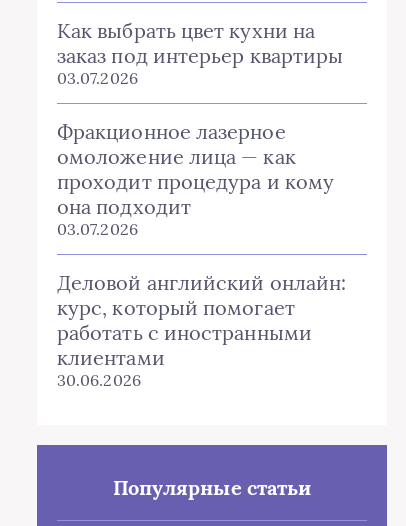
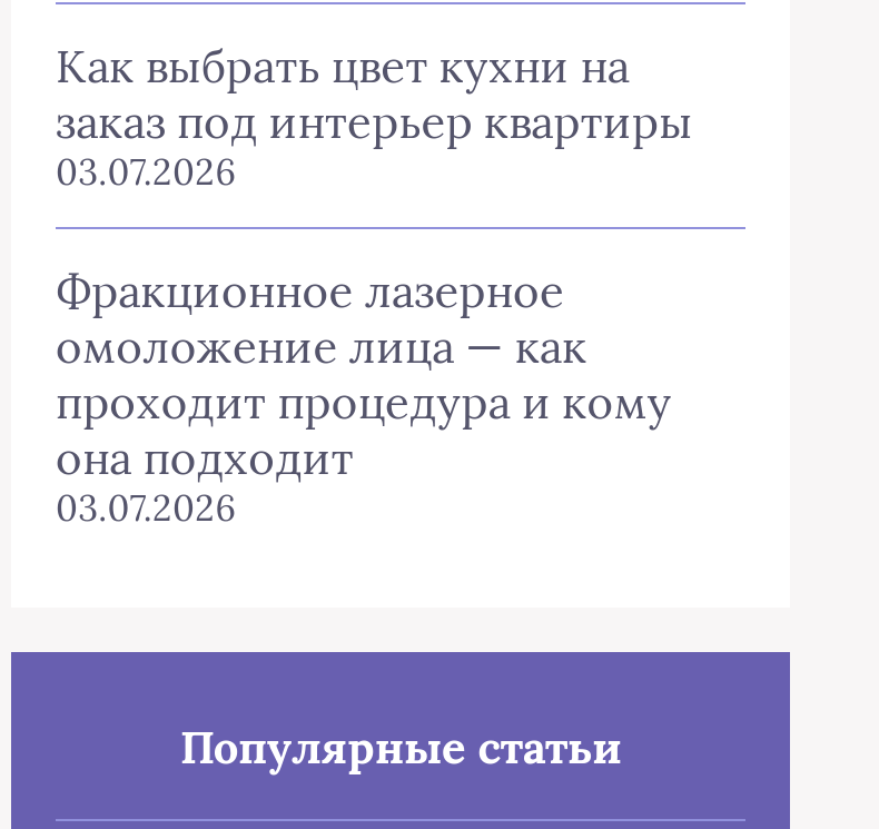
- Деловой английский онлайн:
- курс, который помогает
- работать с иностранными
- клиентами
- 30.06.2026
